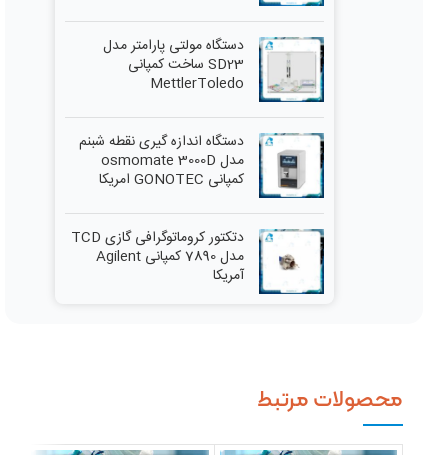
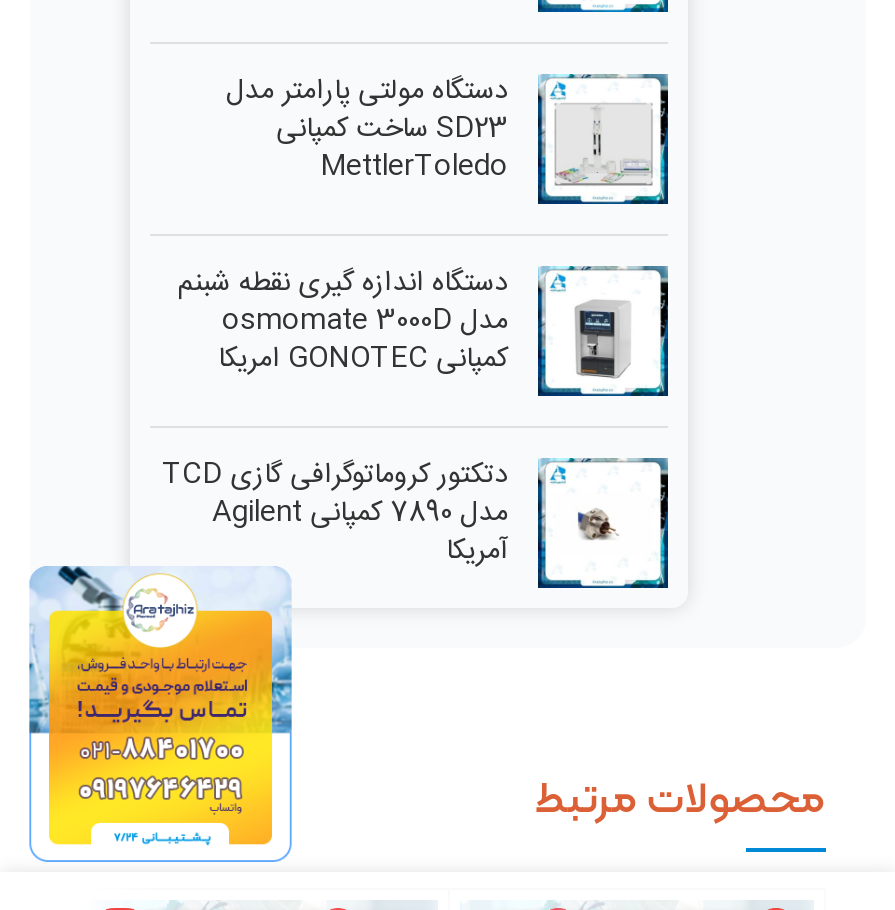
+ [image]
